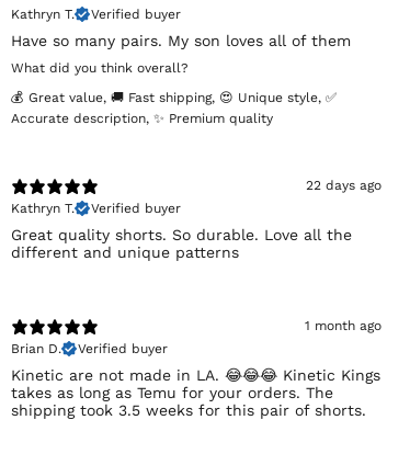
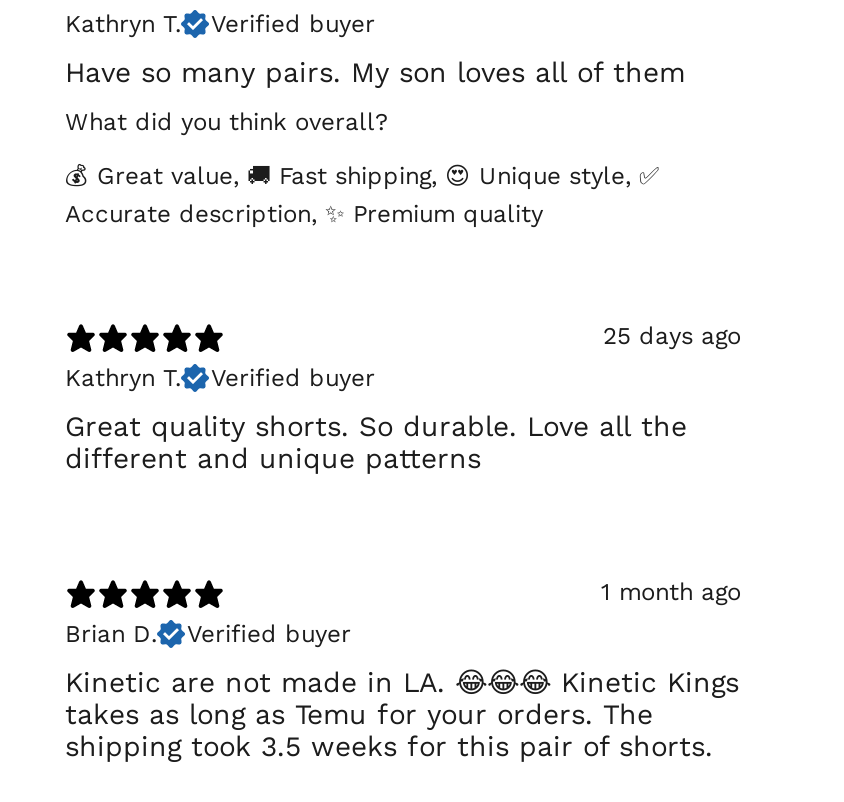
- 22 days ago
+ 25 days ago
